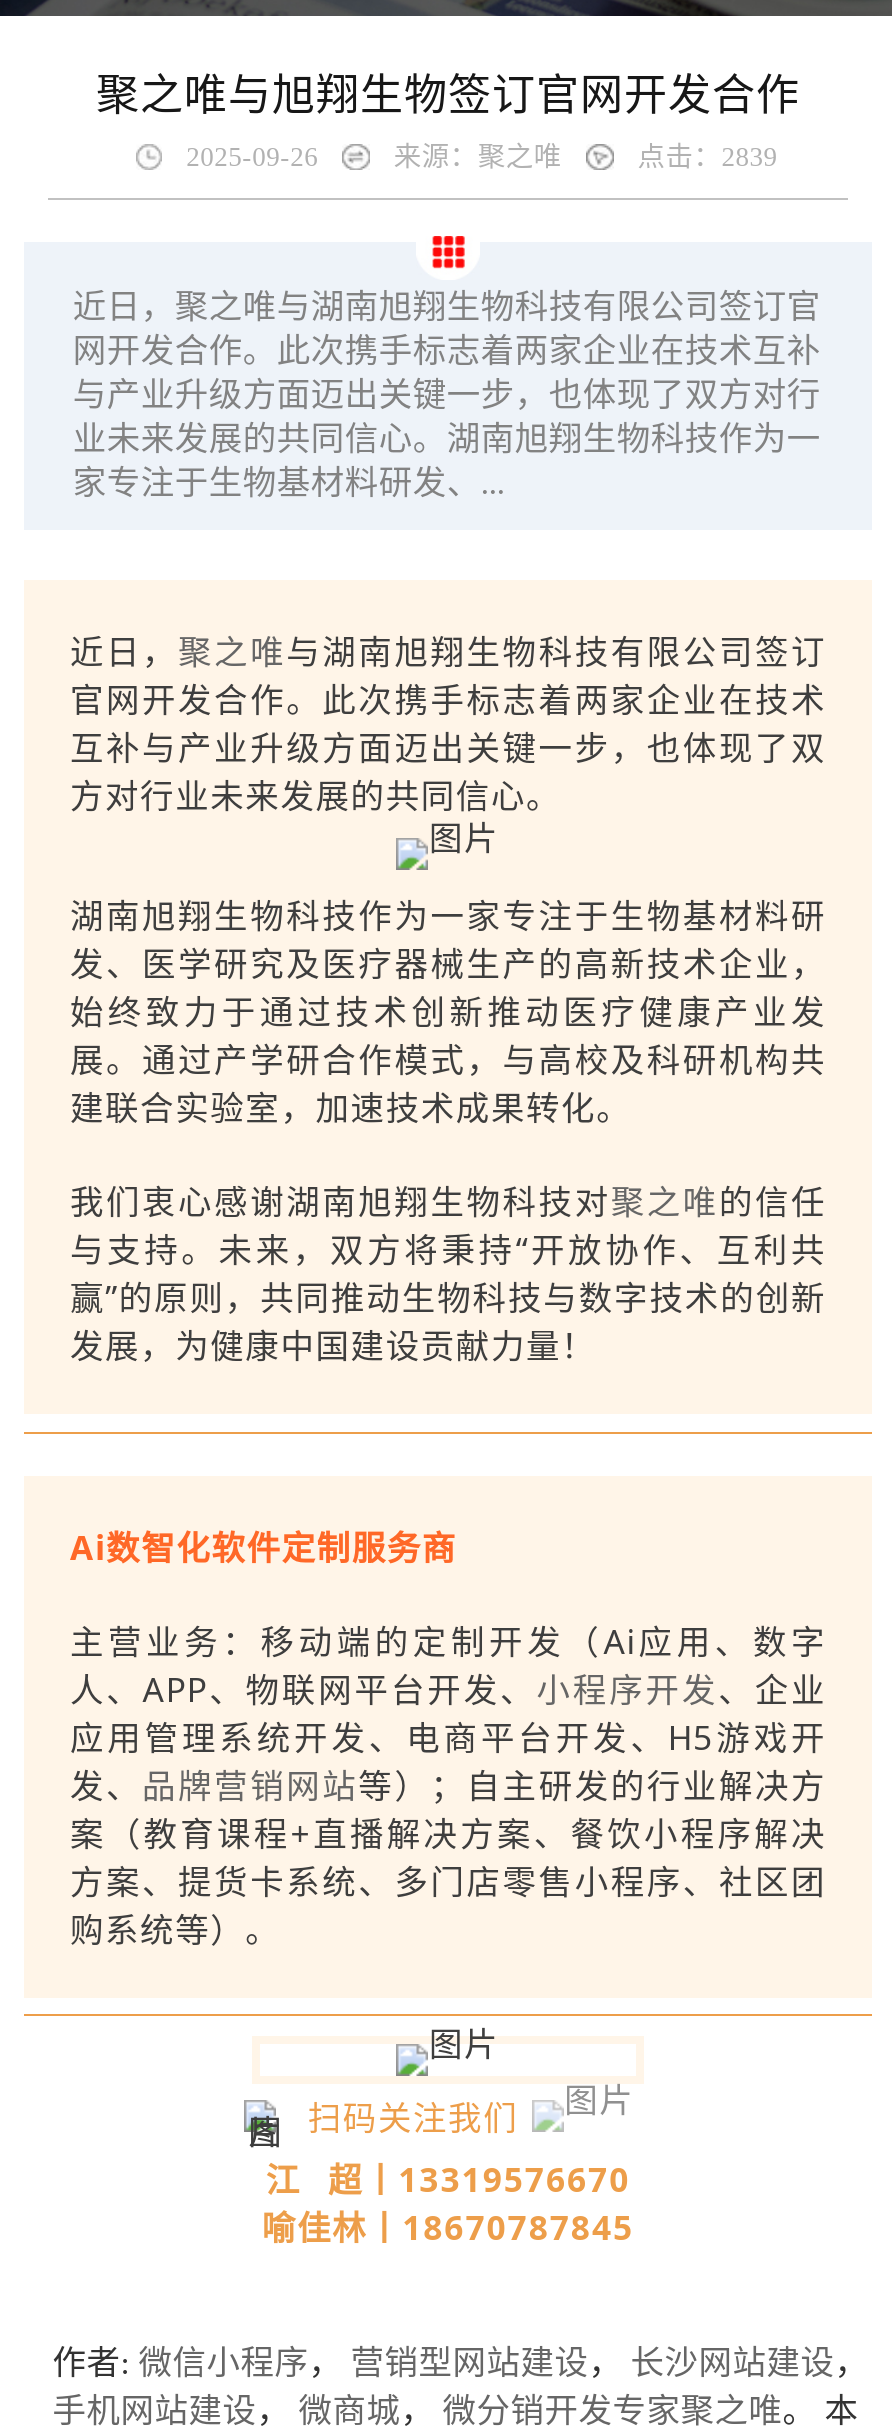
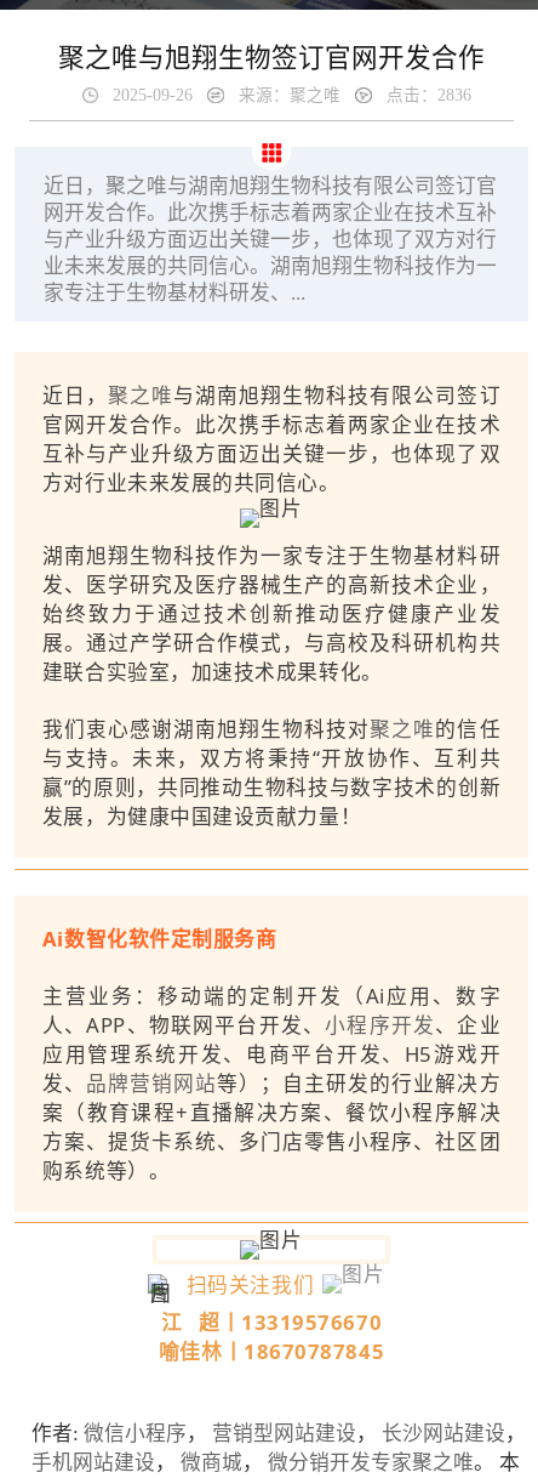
- 点击：2839
+ 点击：2836
